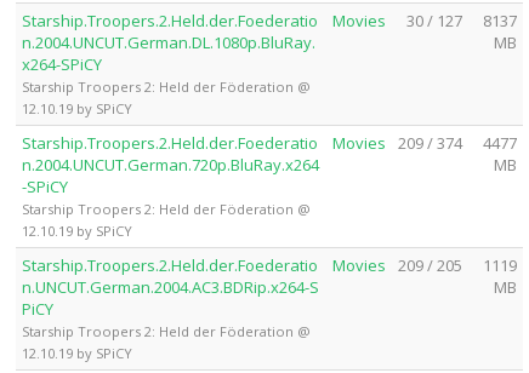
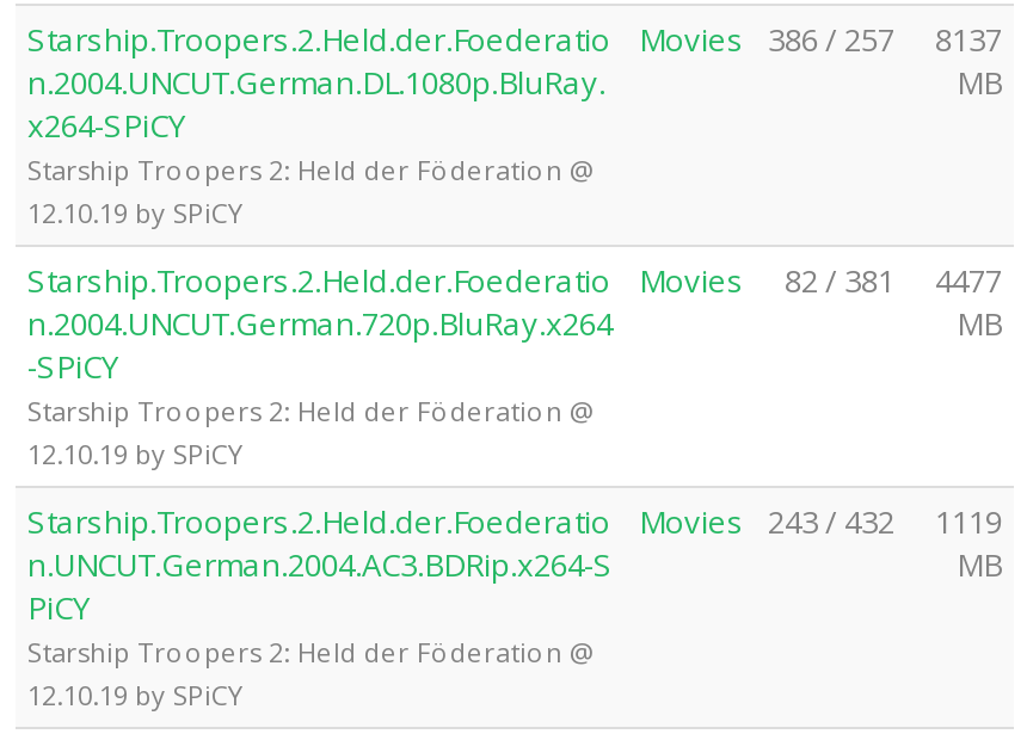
- Movies
- 30 / 127
+ Movies 386 / 257

- Movies 209 / 374
+ Movies
+ 82 / 381

- Starship.Troopers.2.Held.der.Foederatio Movies 209 / 205 1119
+ Starship.Troopers.2.Held.der.Foederatio Movies 243 / 432 1119
